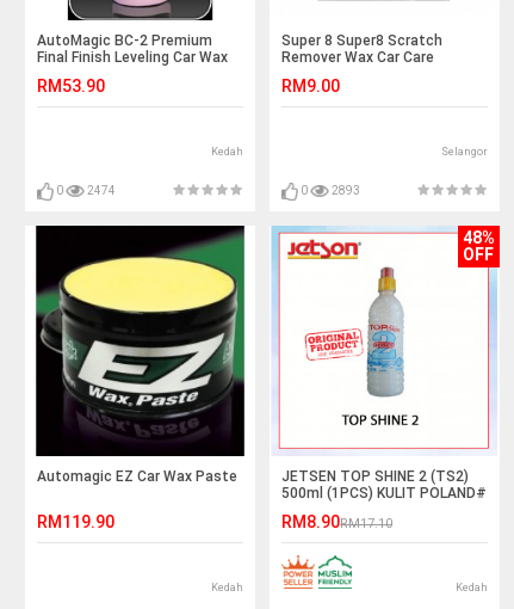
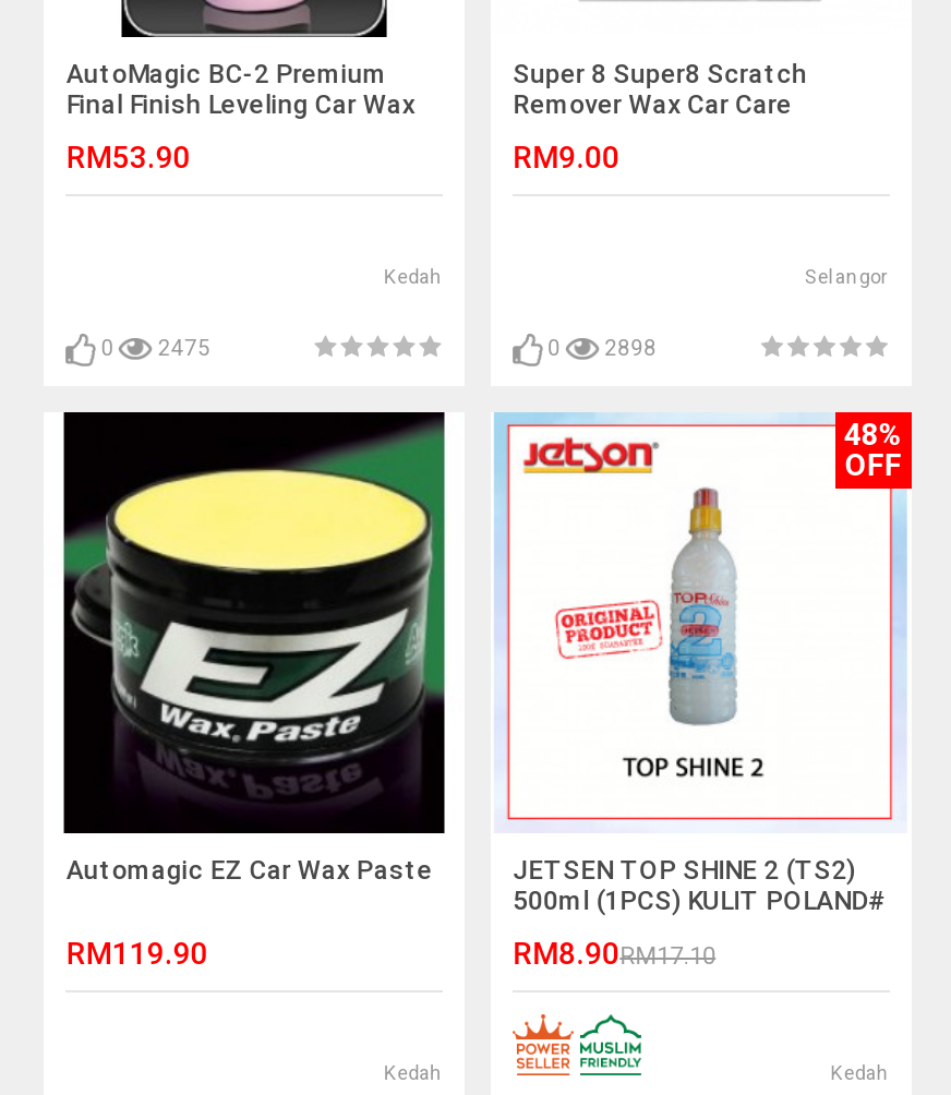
- 0 2474
+ 0 2475

- 0 2893
+ 0 2898
